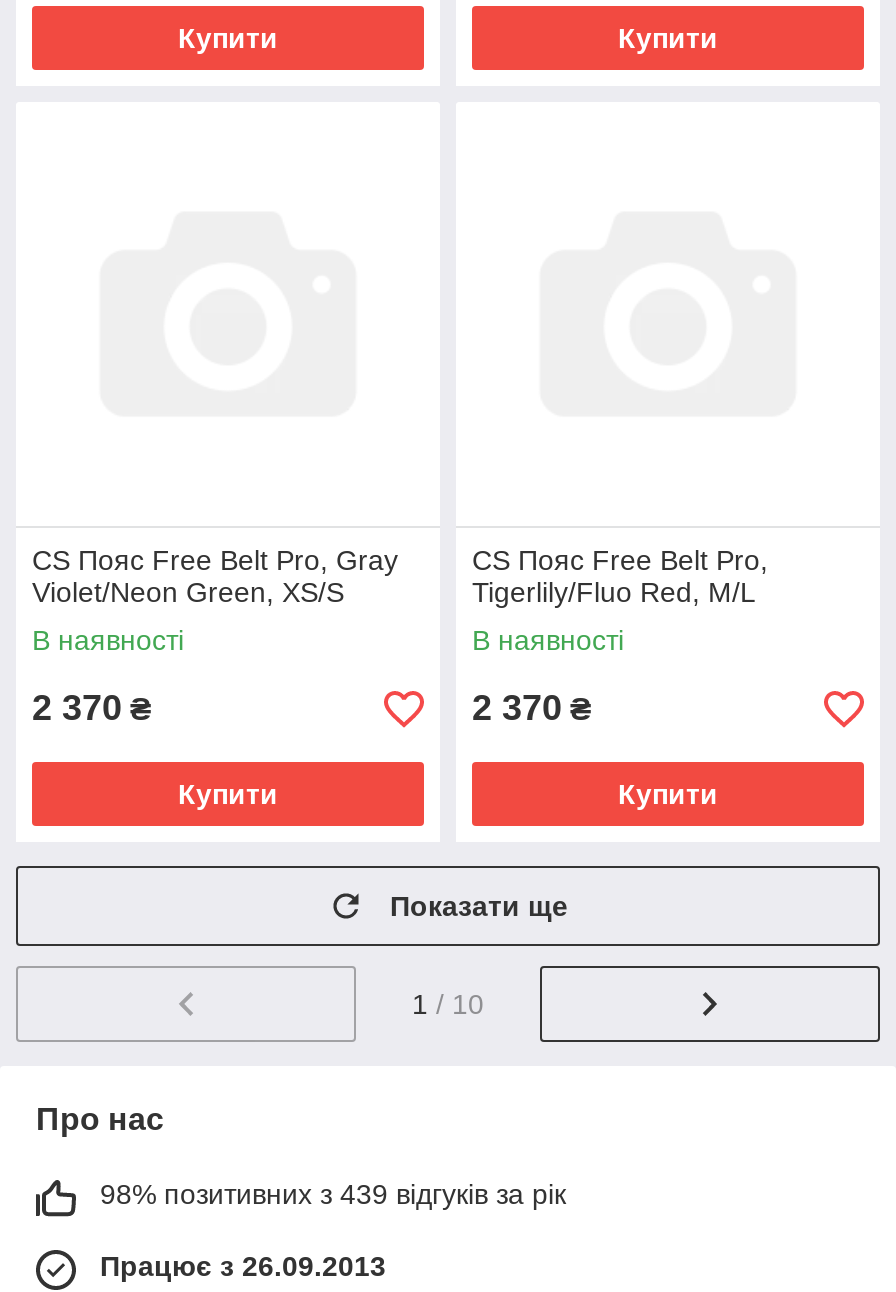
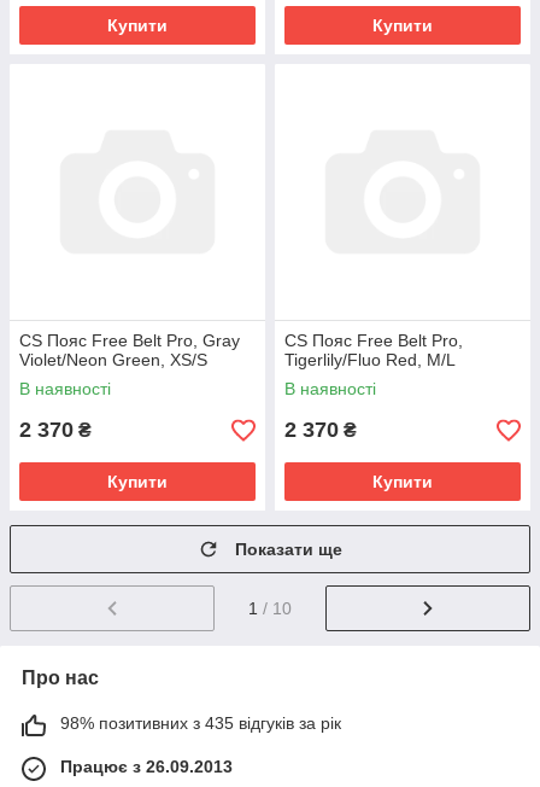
- 98% позитивних з 439 відгуків за рік
+ 98% позитивних з 435 відгуків за рік
